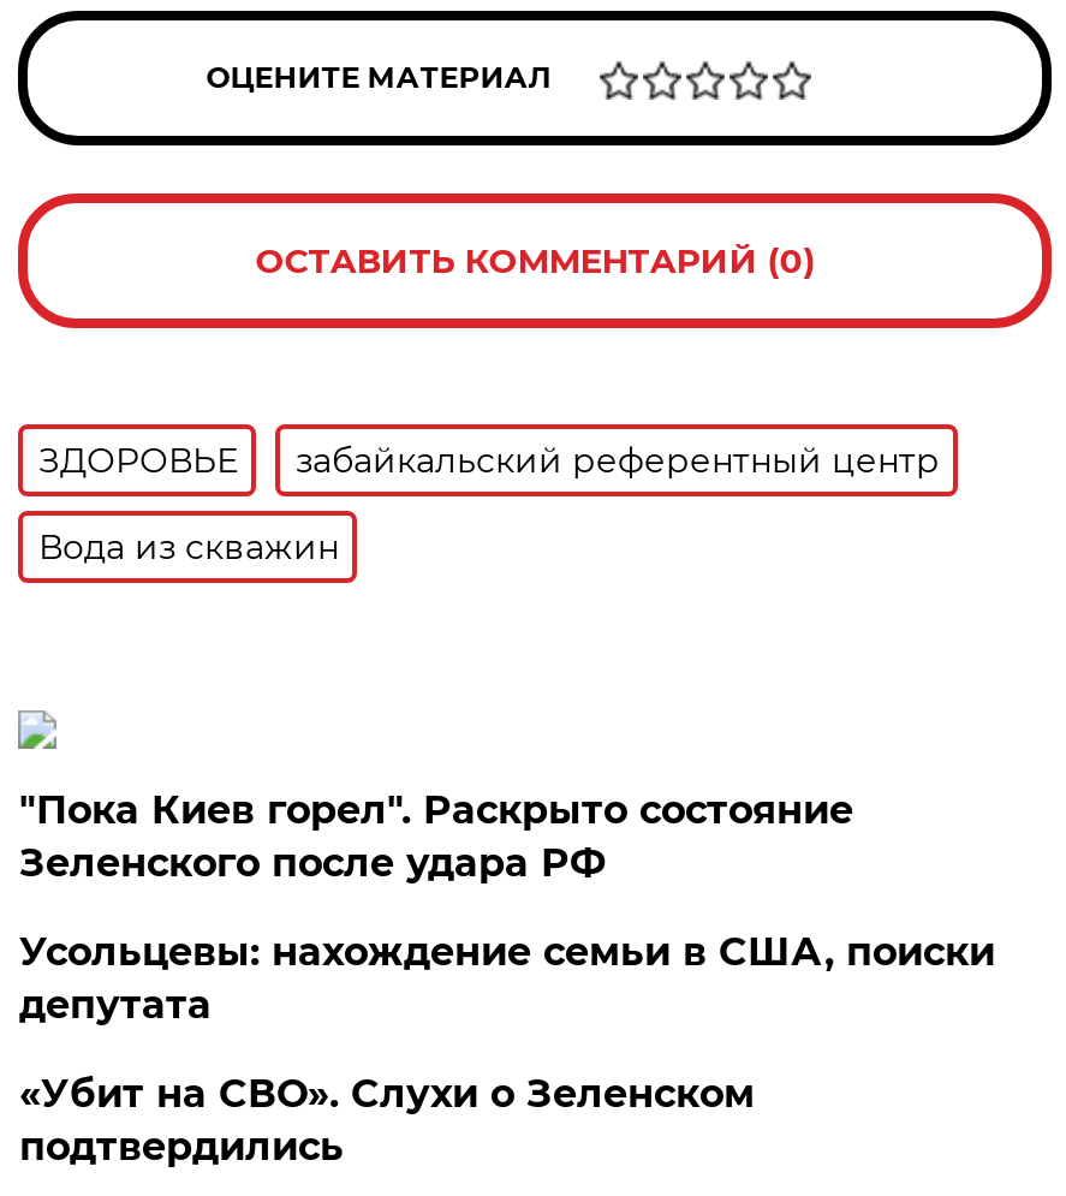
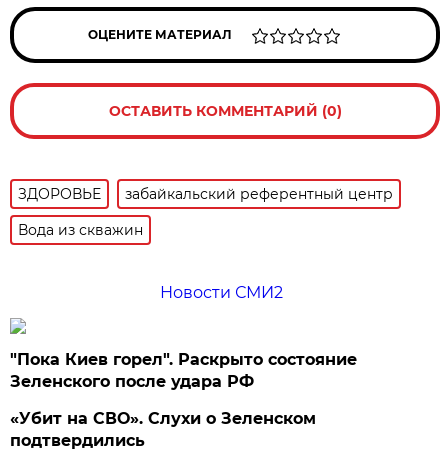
+ Новости СМИ2

moved down: "Пока Киев горел". Раскрыто состояние | Зеленского после удара РФ

- Усольцевы: нахождение семьи в США, поиски
- депутата
